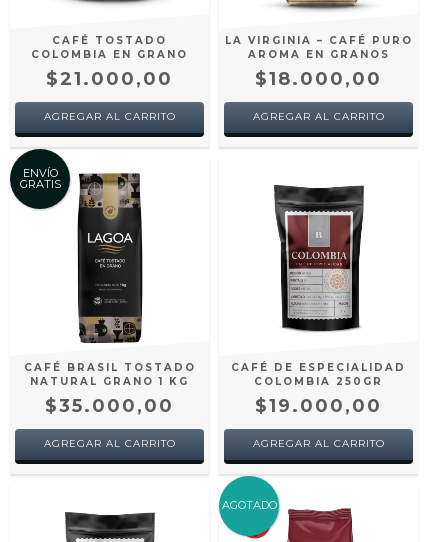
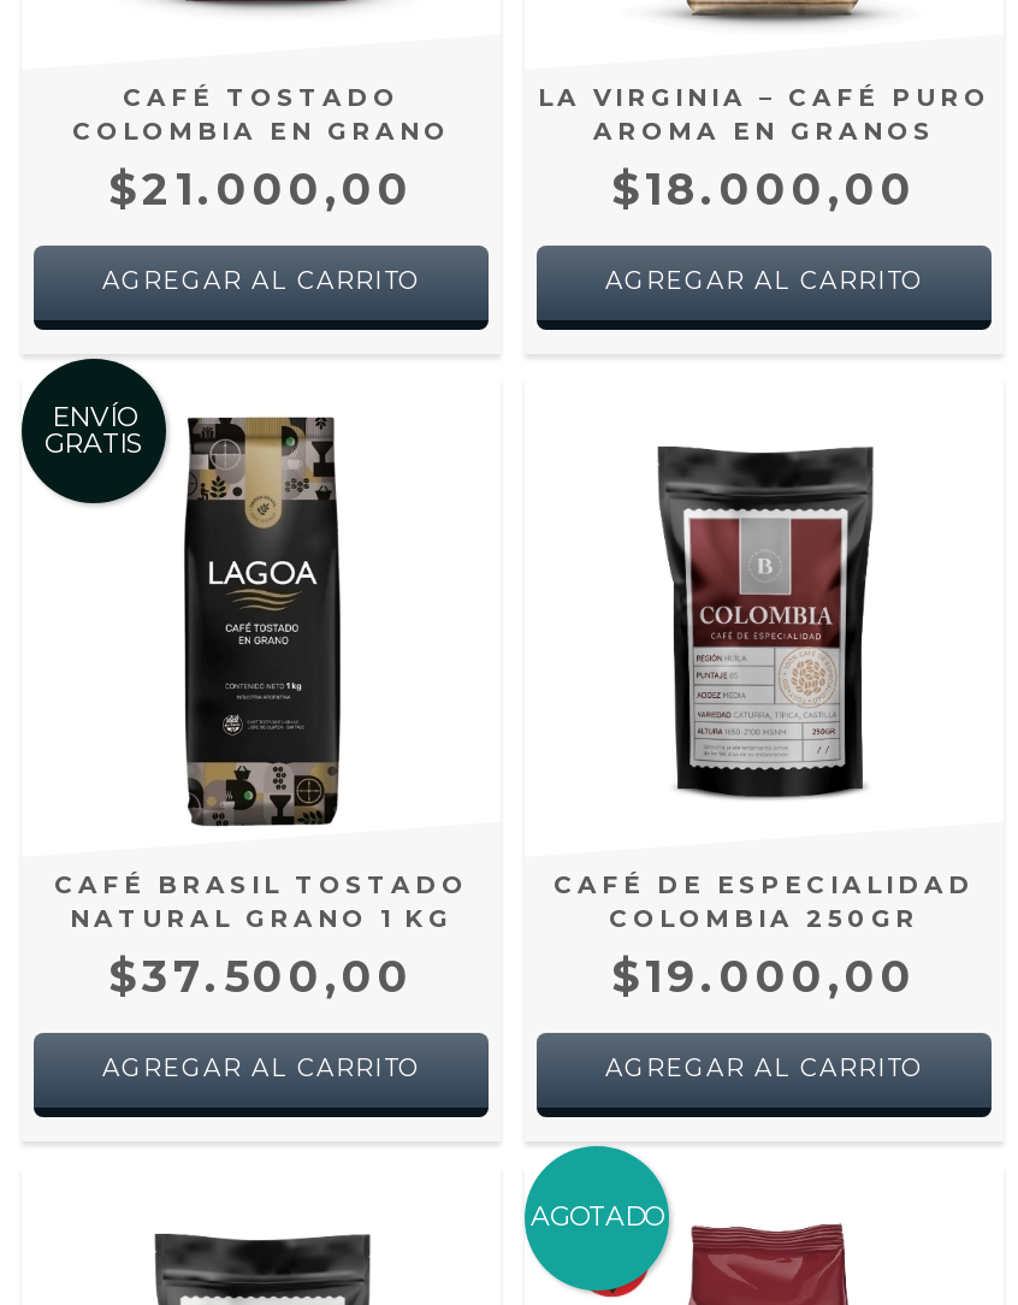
- $35.000,00
+ $37.500,00
